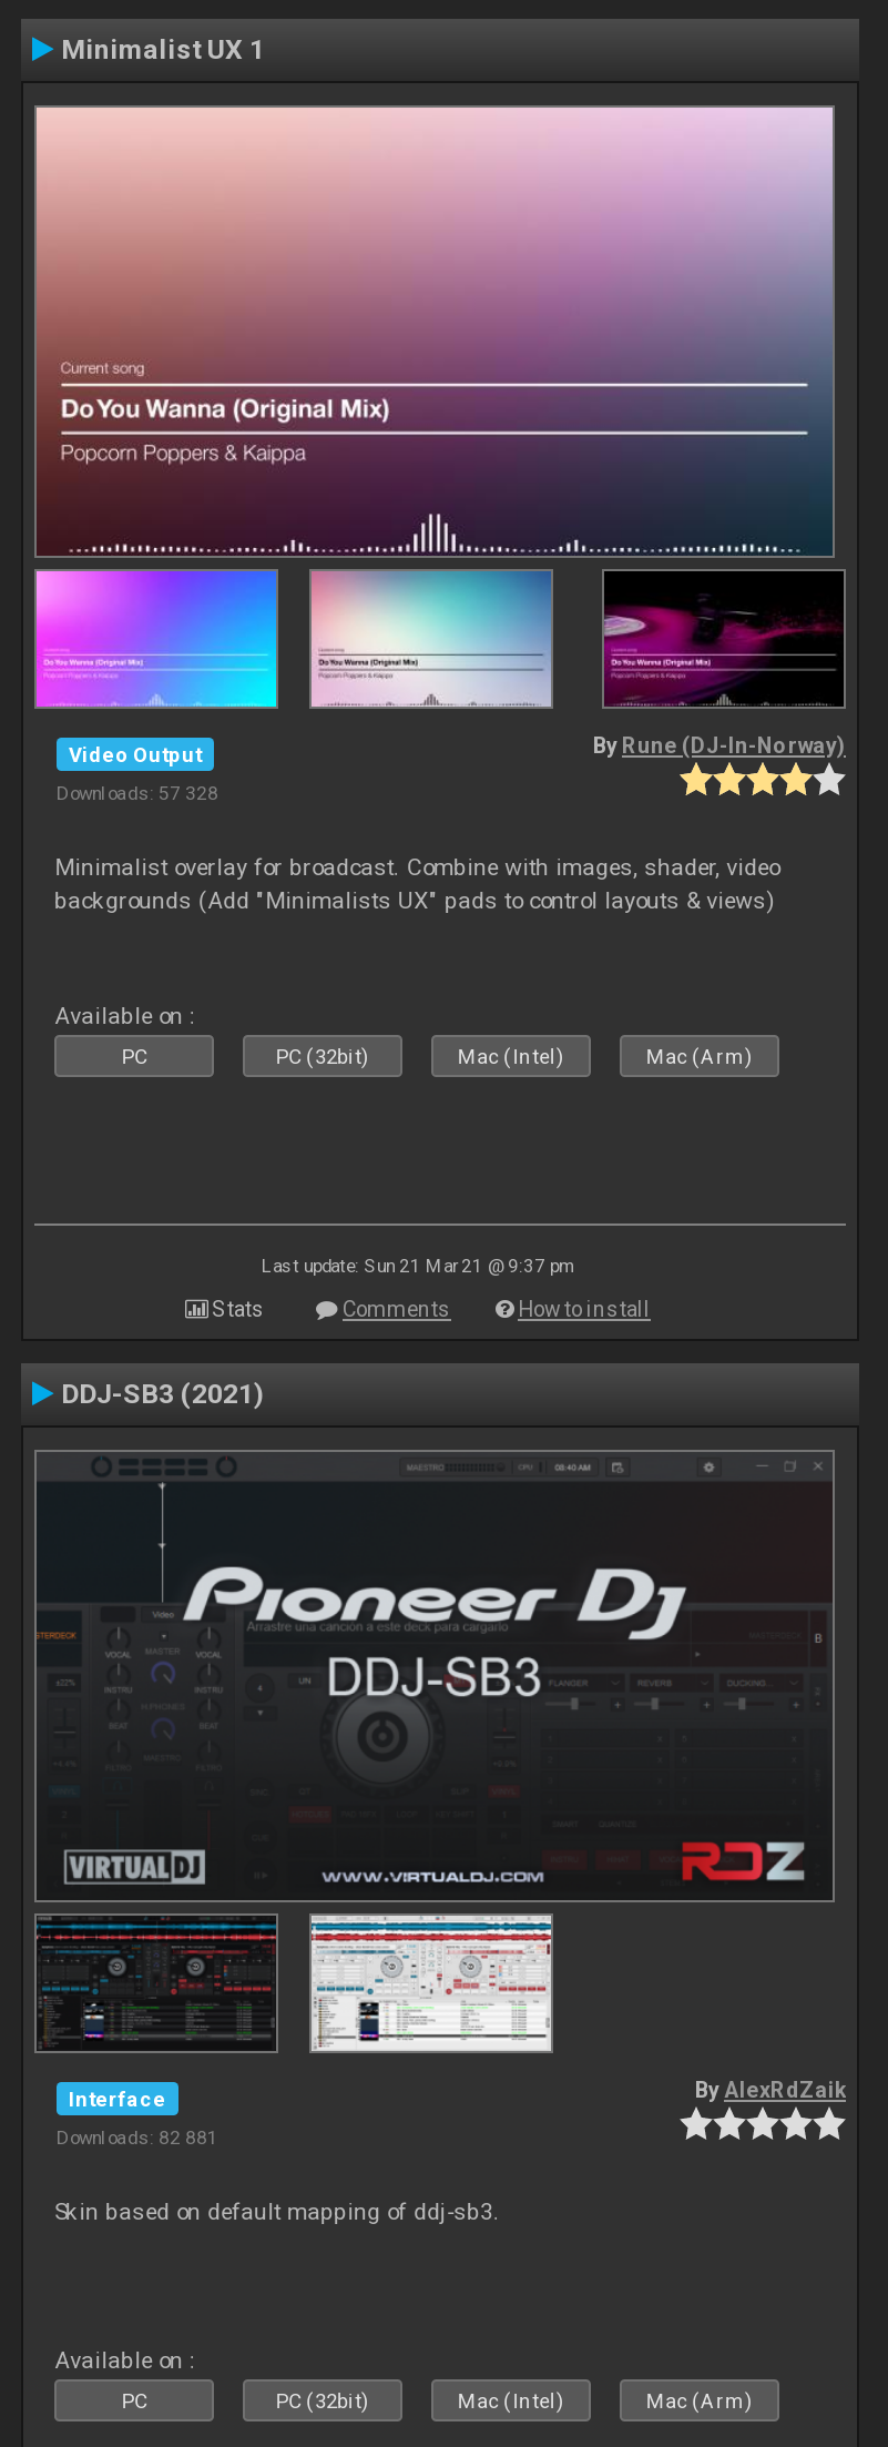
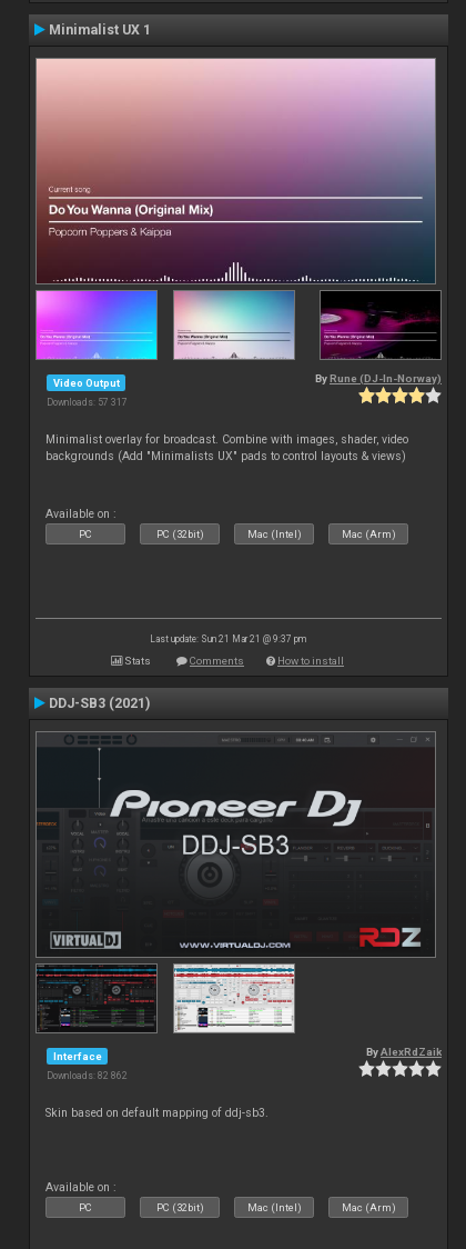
- Downloads: 57 328
+ Downloads: 57 317

- Downloads: 82 881
+ Downloads: 82 862
